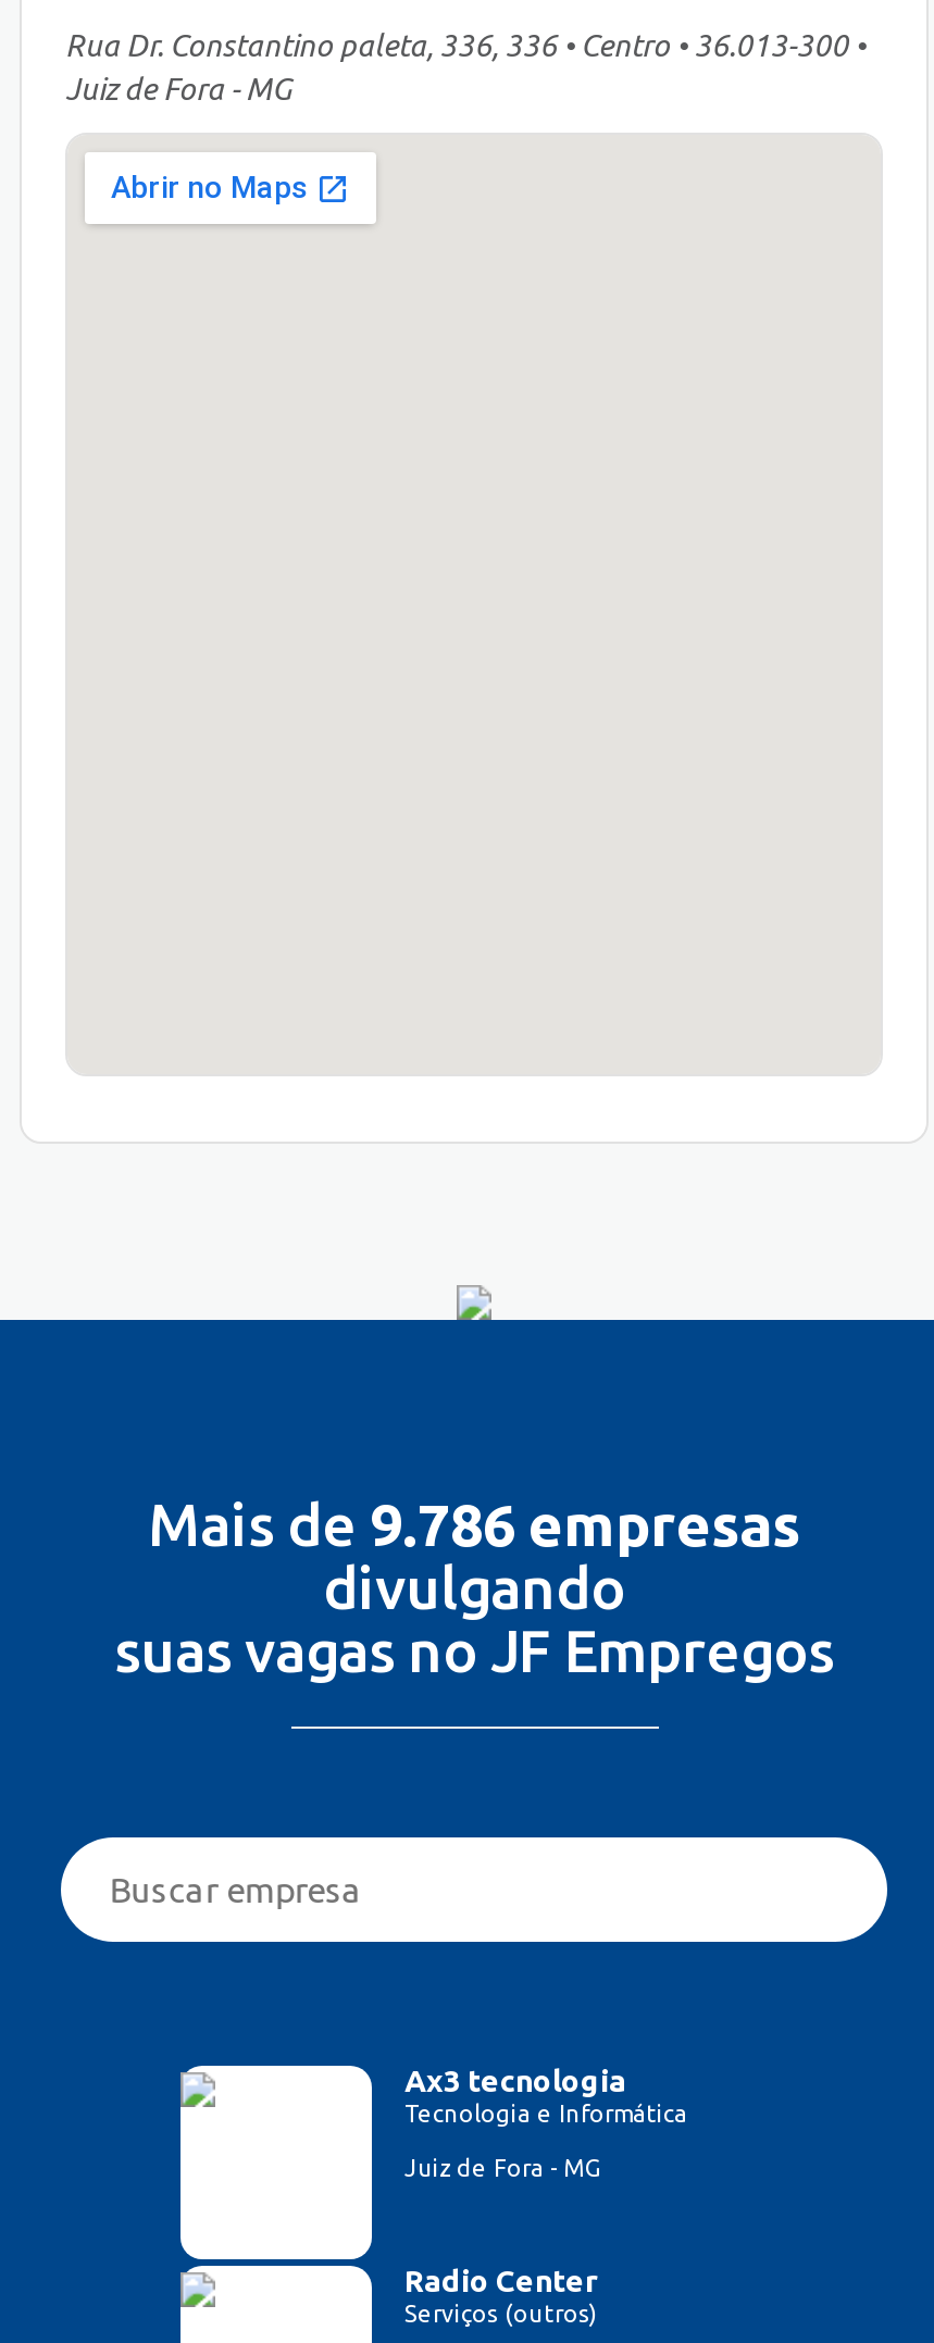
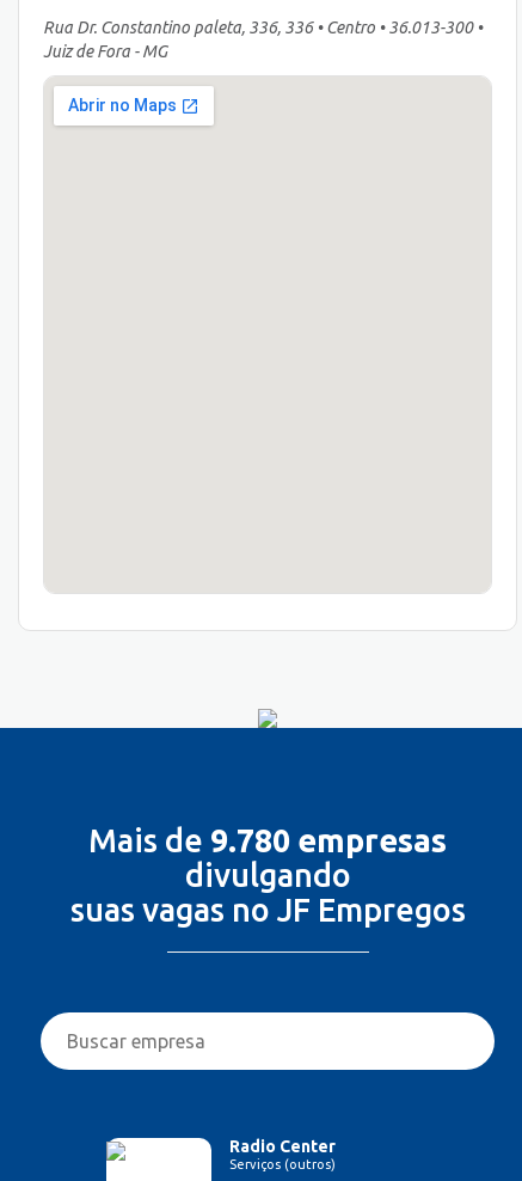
- Mais de 9.786 empresas
+ Mais de 9.780 empresas

- Ax3 tecnologia
- Tecnologia e Informática
- Juiz de Fora - MG
